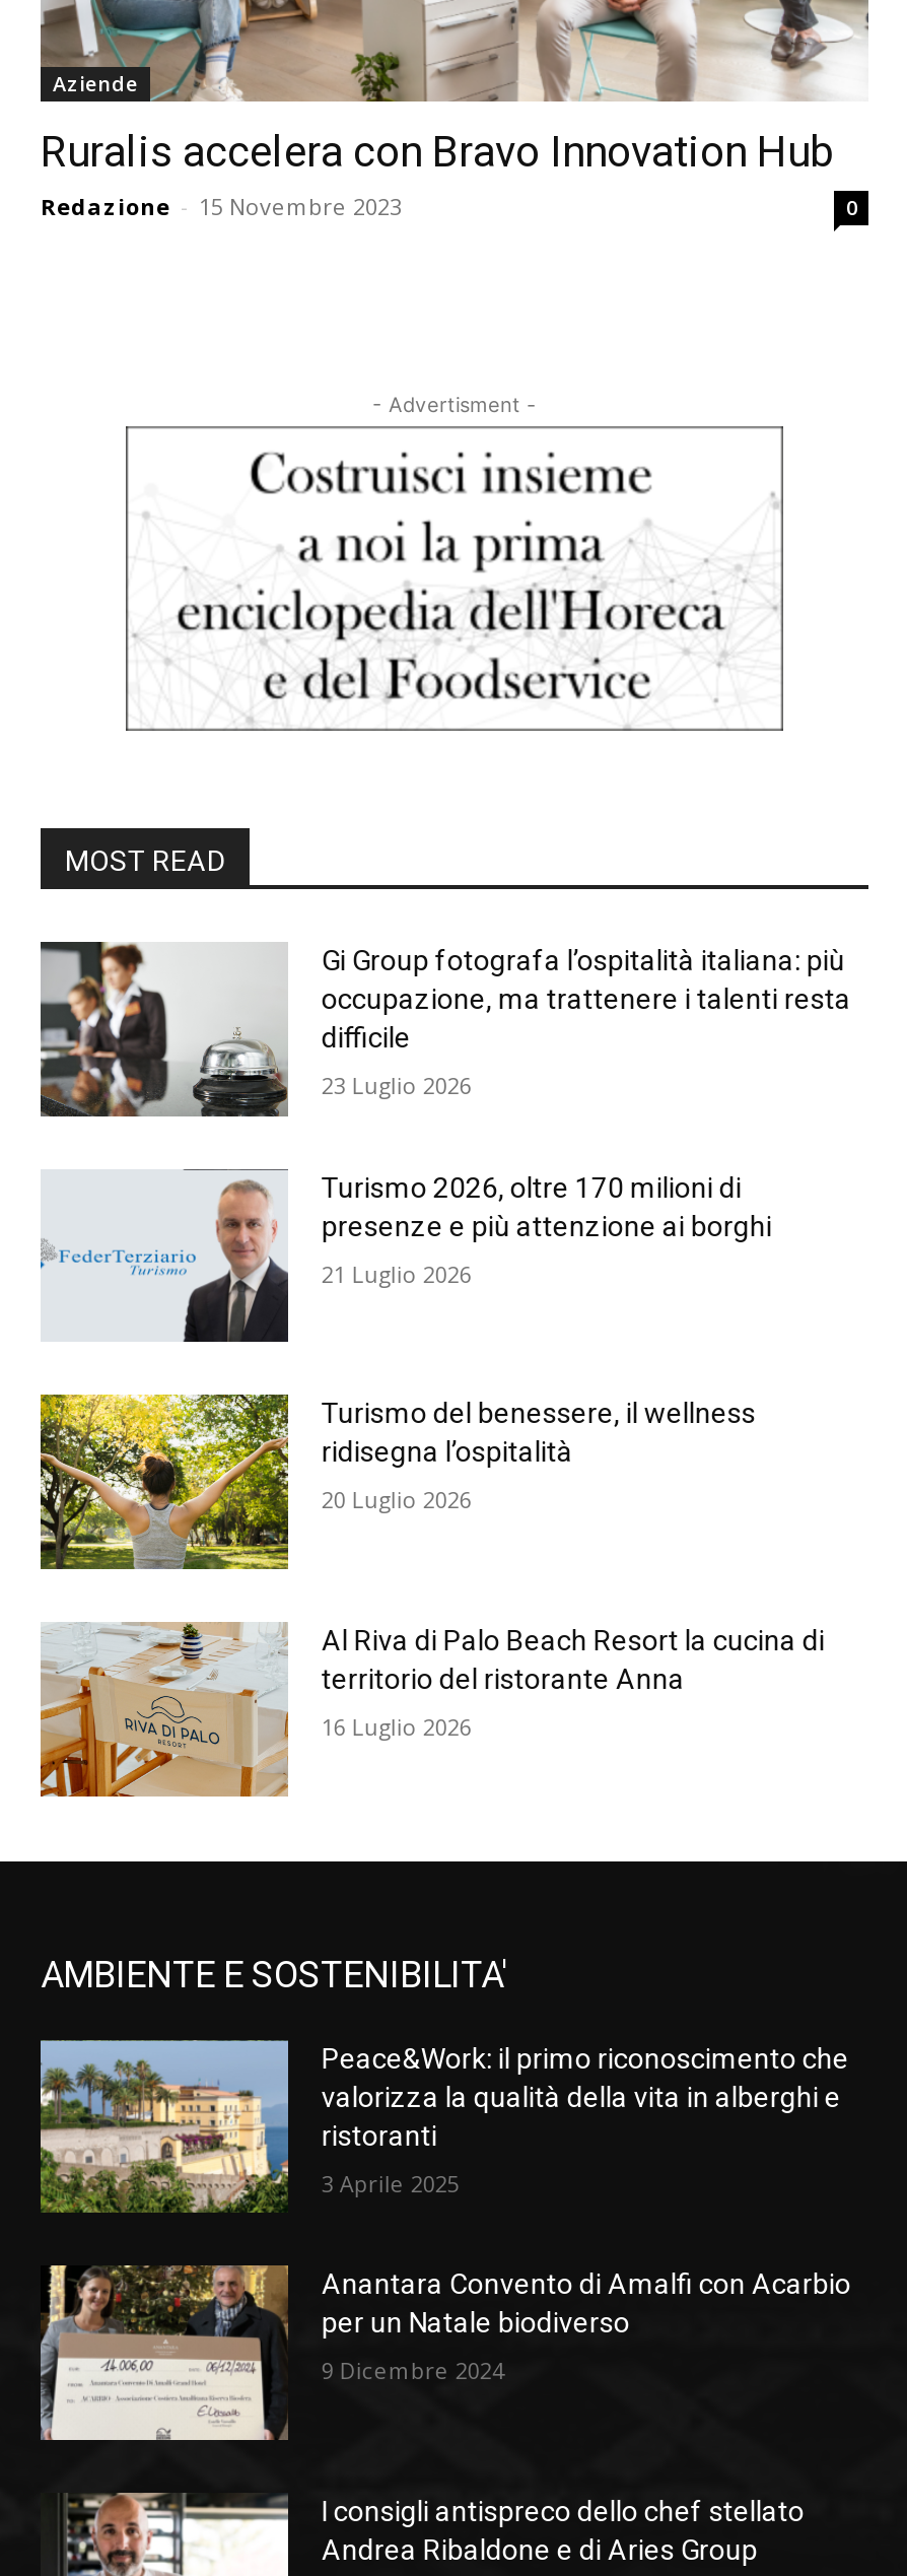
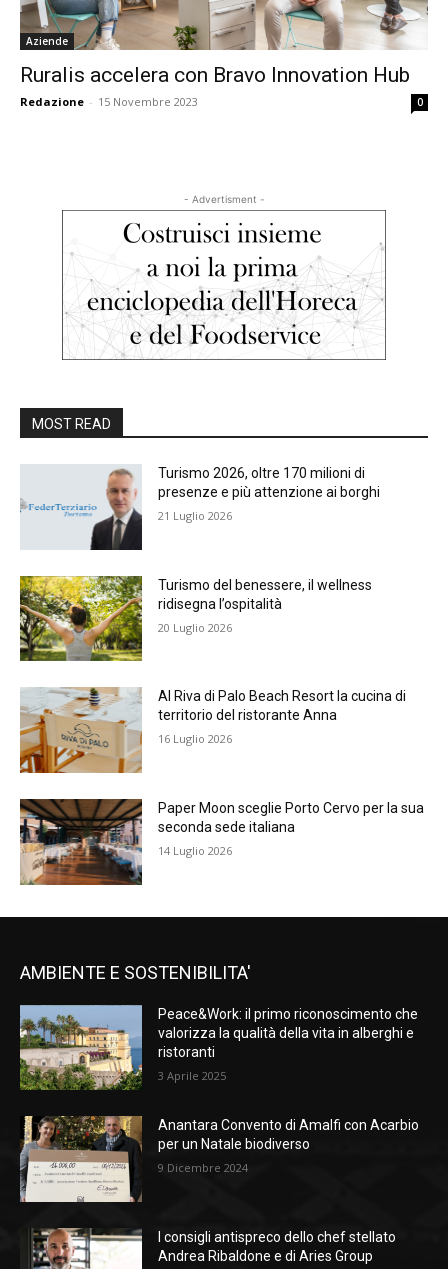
- [image]
- Gi Group fotografa l’ospitalità italiana: più
- occupazione, ma trattenere i talenti resta
- difficile
- 23 Luglio 2026

moved up: [image] | Turismo 2026, oltre 170 milioni di | presenze e più attenzione ai borghi | ... | territorio del ristorante Anna | 16 Luglio 2026

+ [image]
+ Paper Moon sceglie Porto Cervo per la sua
+ seconda sede italiana
+ 14 Luglio 2026
